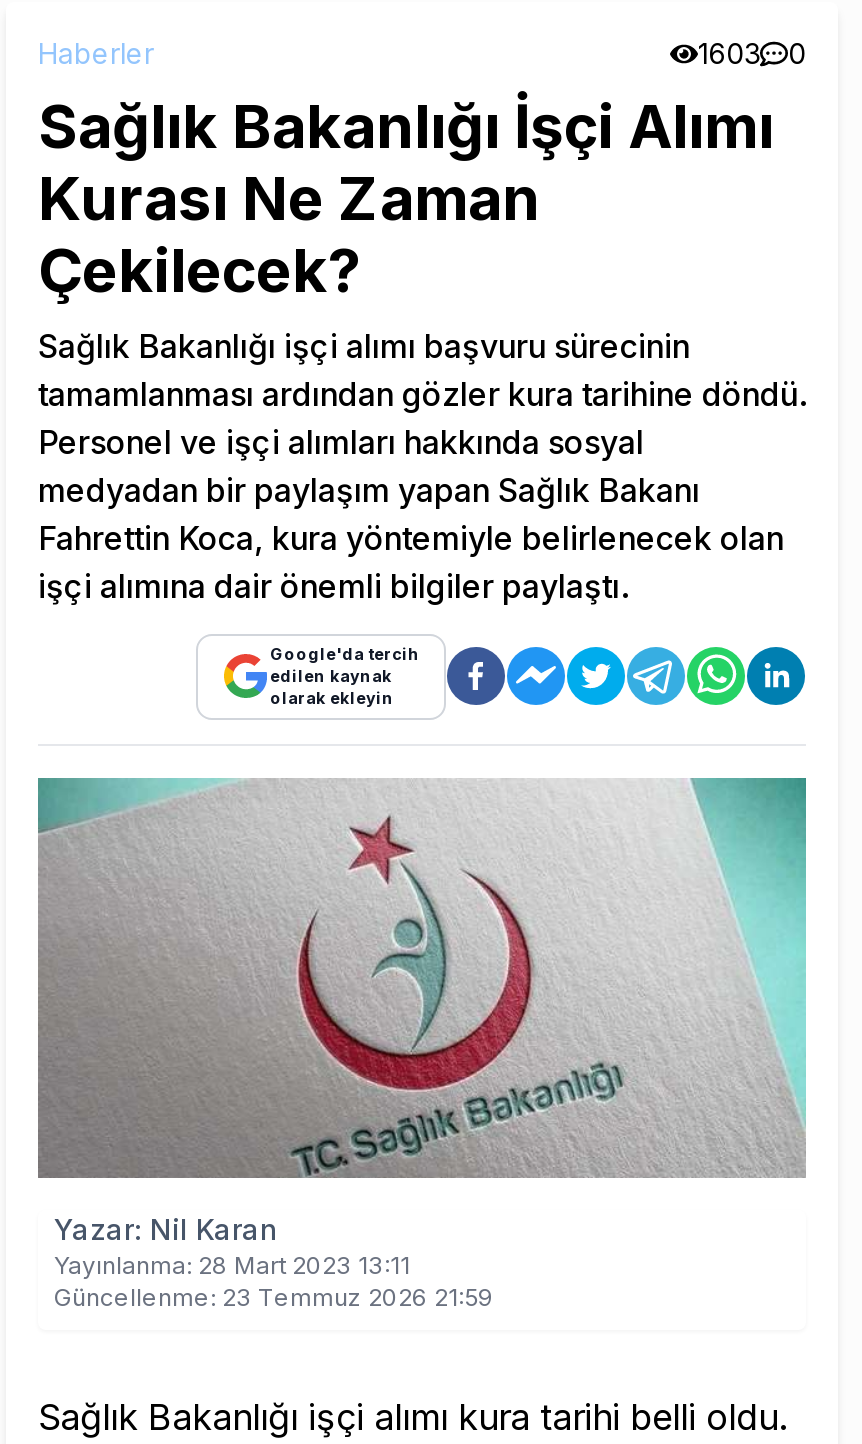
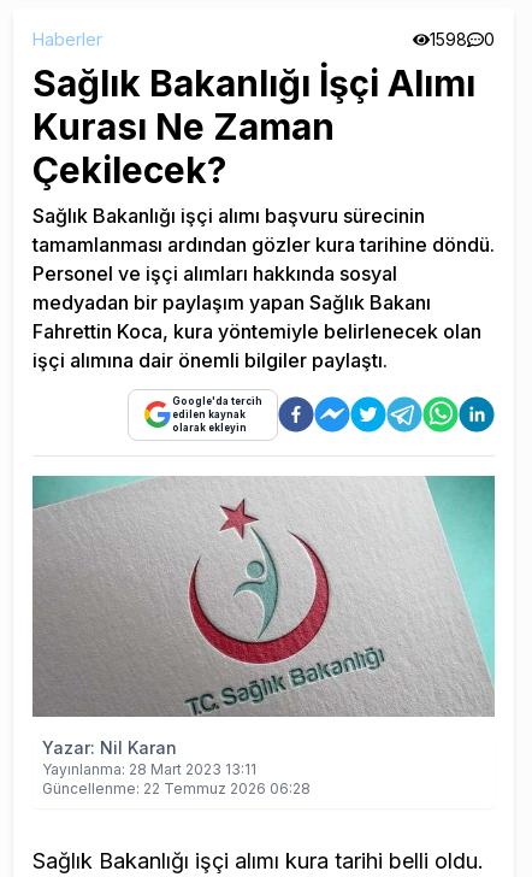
- 1603 0
+ 1598 0

- Güncellenme: 23 Temmuz 2026 21:59
+ Güncellenme: 22 Temmuz 2026 06:28
